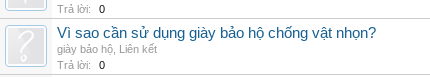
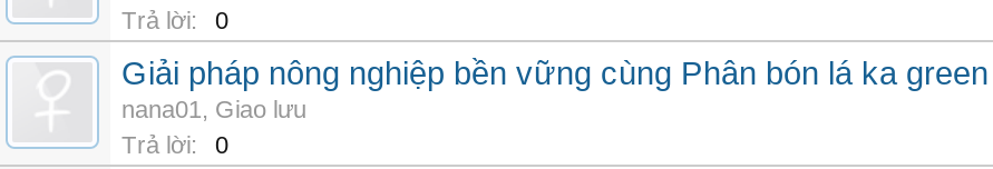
- Vì sao cần sử dụng giày bảo hộ chống vật nhọn?
- giày bảo hộ, Liên kết
+ Giải pháp nông nghiệp bền vững cùng Phân bón lá ka green
+ nana01, Giao lưu
